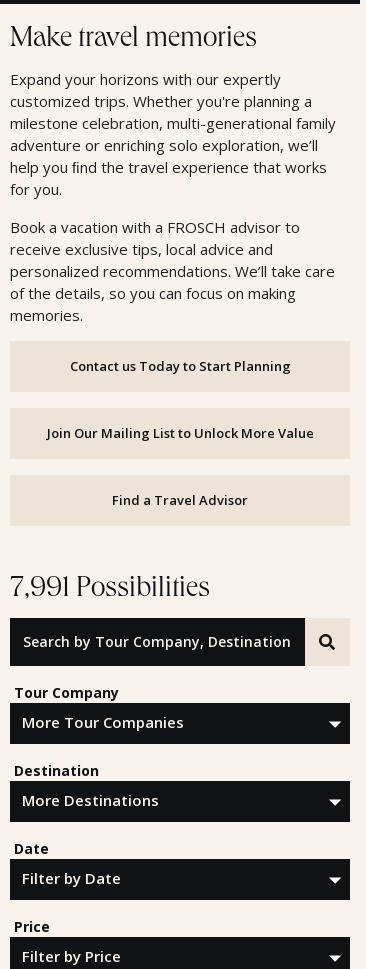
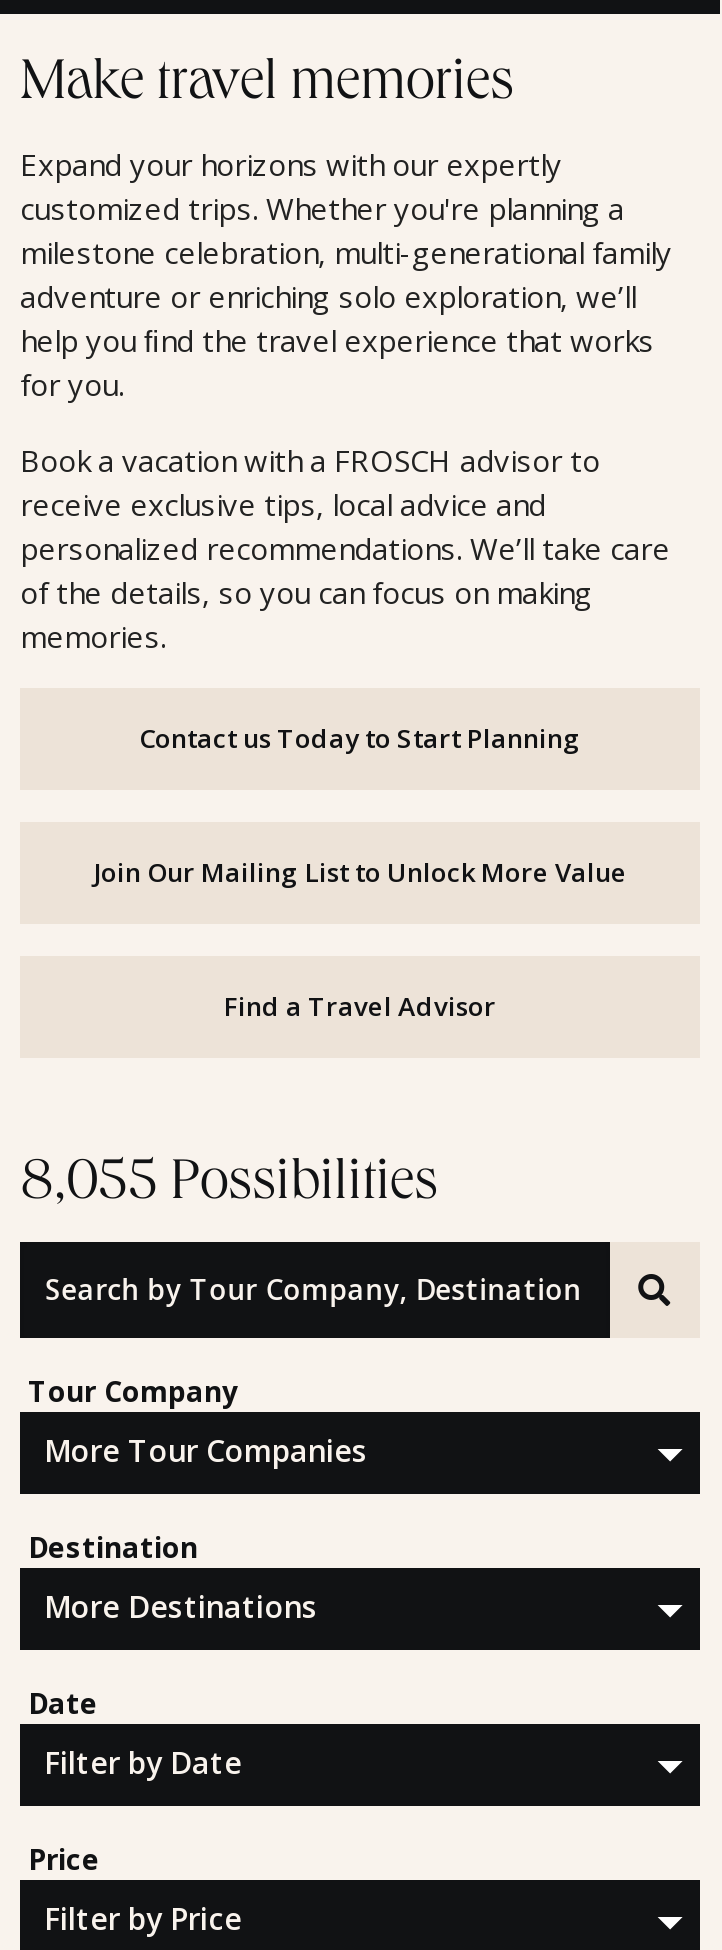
- 7,991 Possibilities
+ 8,055 Possibilities
